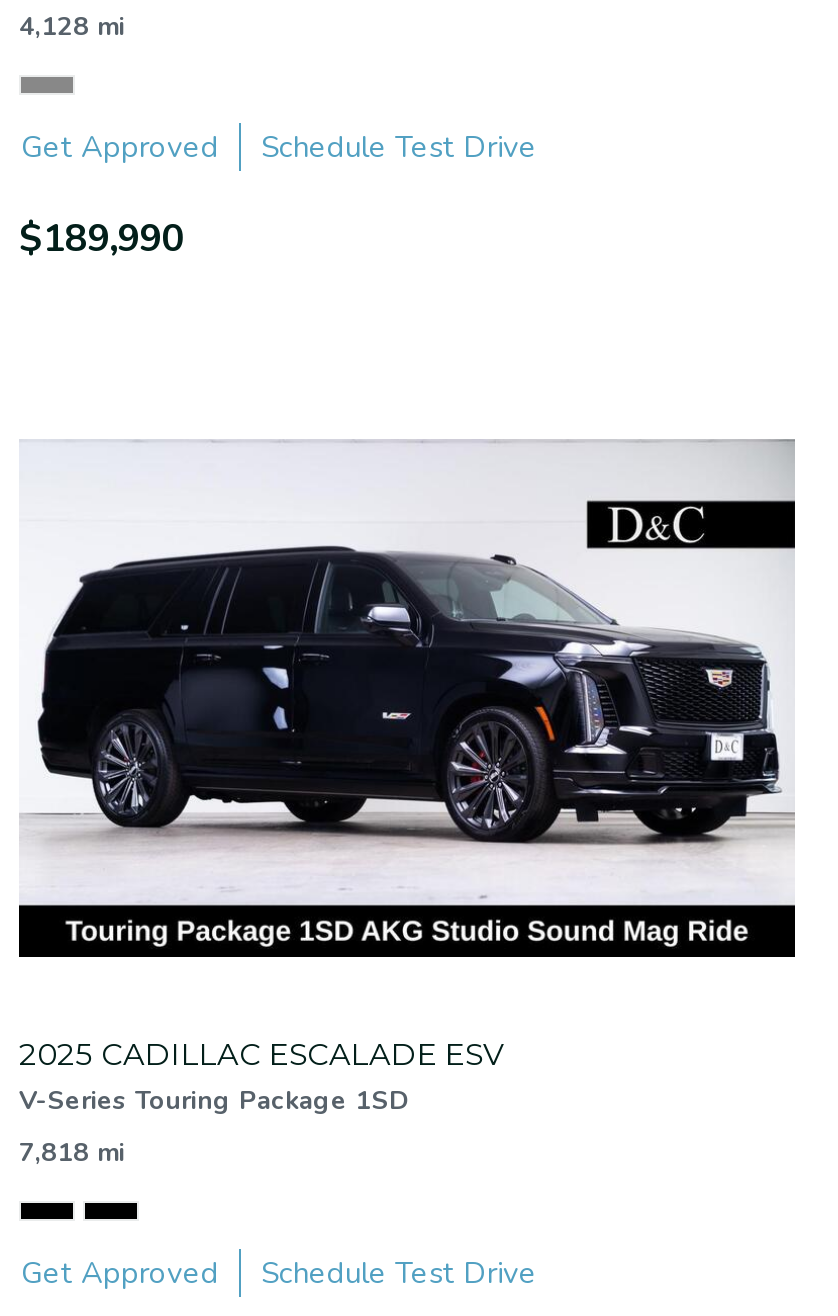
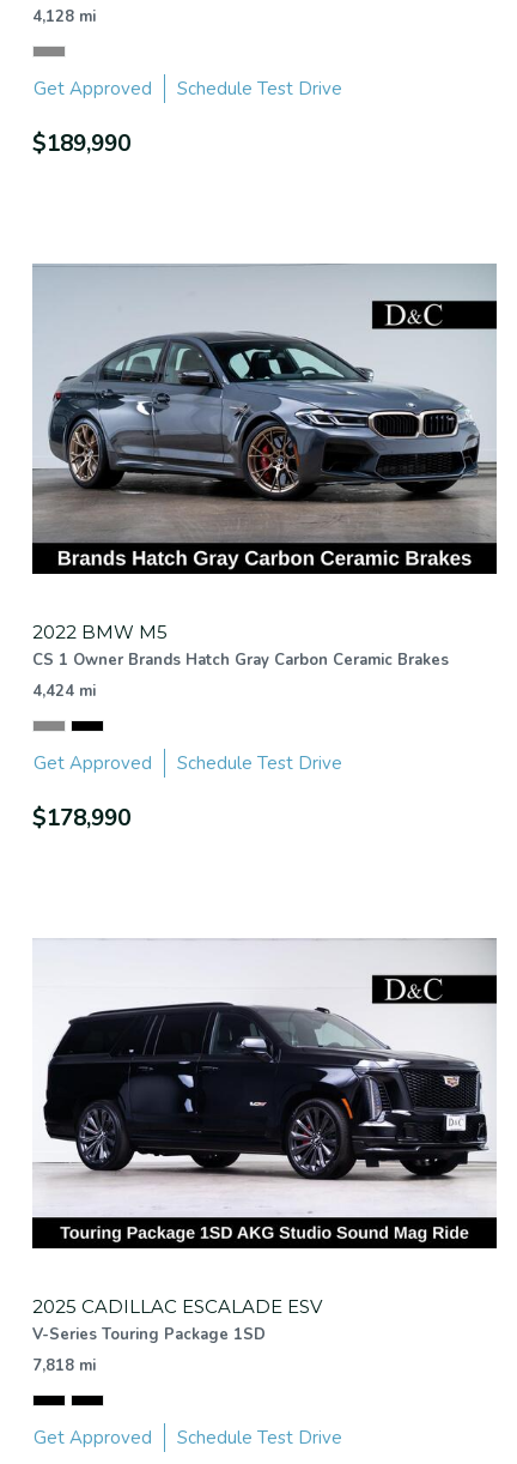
+ 2022 BMW M5
+ CS 1 Owner Brands Hatch Gray Carbon Ceramic Brakes
+ 4,424 mi
+ Get Approved
+ Schedule Test Drive
+ $178,990

+ [image]
